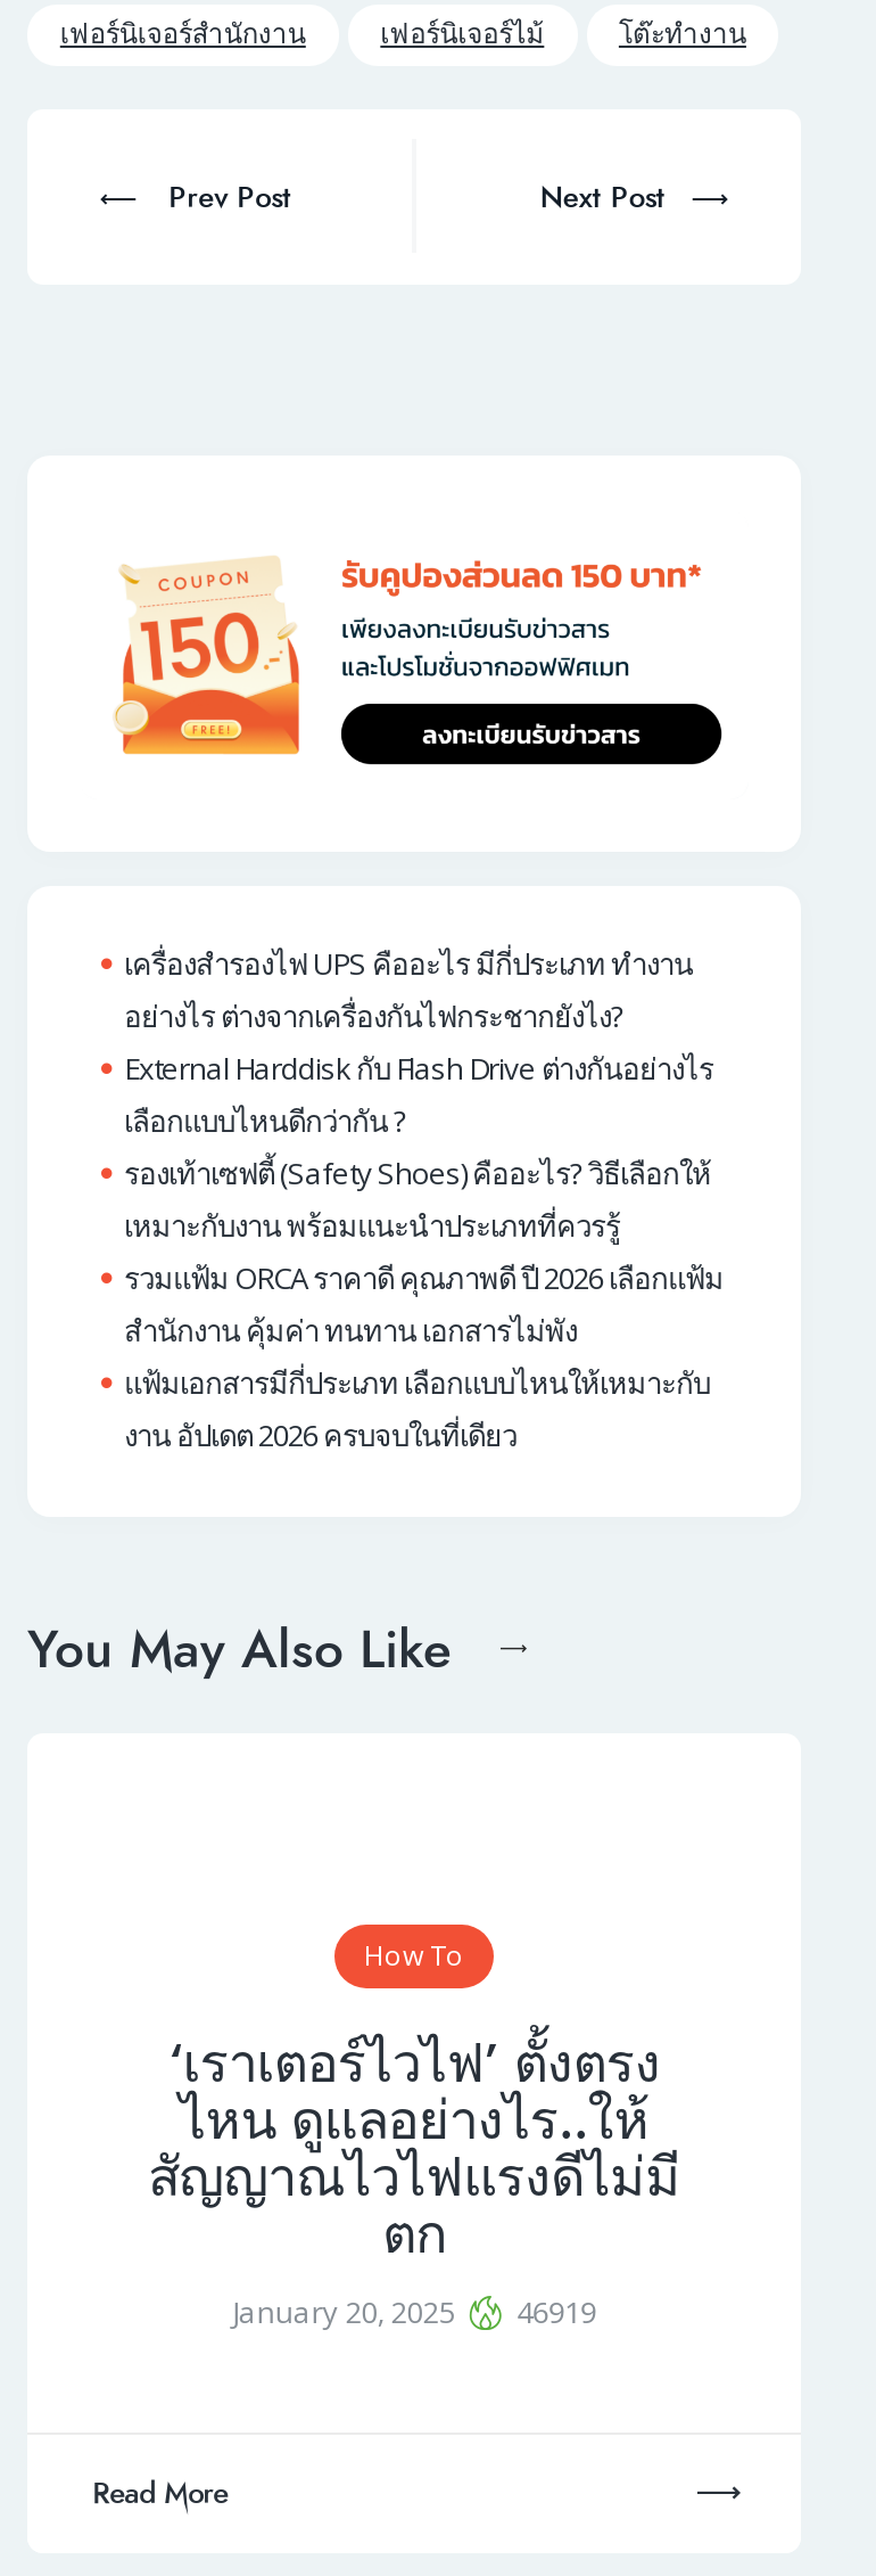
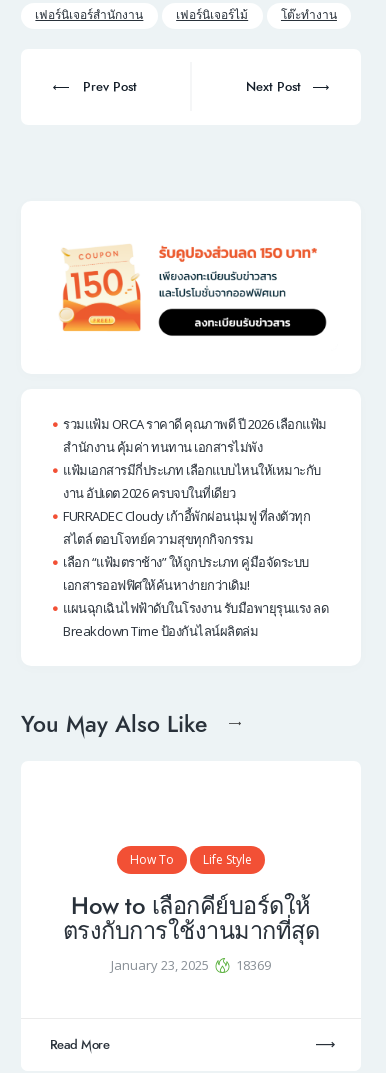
- เครื่องสำรองไฟ UPS คืออะไร มีกี่ประเภท ทำงาน
- อย่างไร ต่างจากเครื่องกันไฟกระชากยังไง?
- External Harddisk กับ Flash Drive ต่างกันอย่างไร
- เลือกแบบไหนดีกว่ากัน ?
- รองเท้าเซฟตี้ (Safety Shoes) คืออะไร? วิธีเลือกให้
- เหมาะกับงาน พร้อมแนะนำประเภทที่ควรรู้

moved up: รวมแฟ้ม ORCA ราคาดี คุณภาพดี ปี 2026 เลือกแฟ้ม | สำนักงาน คุ้มค่า ทนทาน เอกสารไม่พัง | แฟ้มเอกสารมีกี่ประเภท เลือกแบบไหนให้เหมาะกับ | งาน อัปเดต 2026 ครบจบในที่เดียว

+ FURRADEC Cloudy เก้าอี้พักผ่อนนุ่มฟู ที่ลงตัวทุก
+ สไตล์ ตอบโจทย์ความสุขทุกกิจกรรม
+ เลือก “แฟ้มตราช้าง” ให้ถูกประเภท คู่มือจัดระบบ
+ เอกสารออฟฟิศให้ค้นหาง่ายกว่าเดิม!
+ แผนฉุกเฉินไฟฟ้าดับในโรงงาน รับมือพายุรุนแรง ลด
+ Breakdown Time ป้องกันไลน์ผลิตล่ม

- ‘เราเตอร์ไวไฟ’ ตั้งตรง
- ไหน ดูแลอย่างไร..ให้
- สัญญาณไวไฟแรงดีไม่มี
- ตก
- January 20, 2025
- 46919
+ Life Style
+ How to เลือกคีย์บอร์ดให้
+ ตรงกับการใช้งานมากที่สุด
+ January 23, 2025
+ 18369
